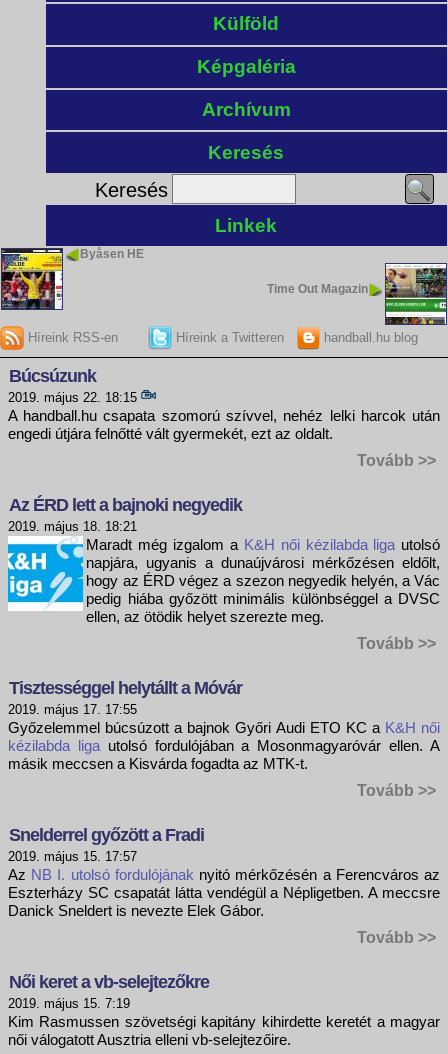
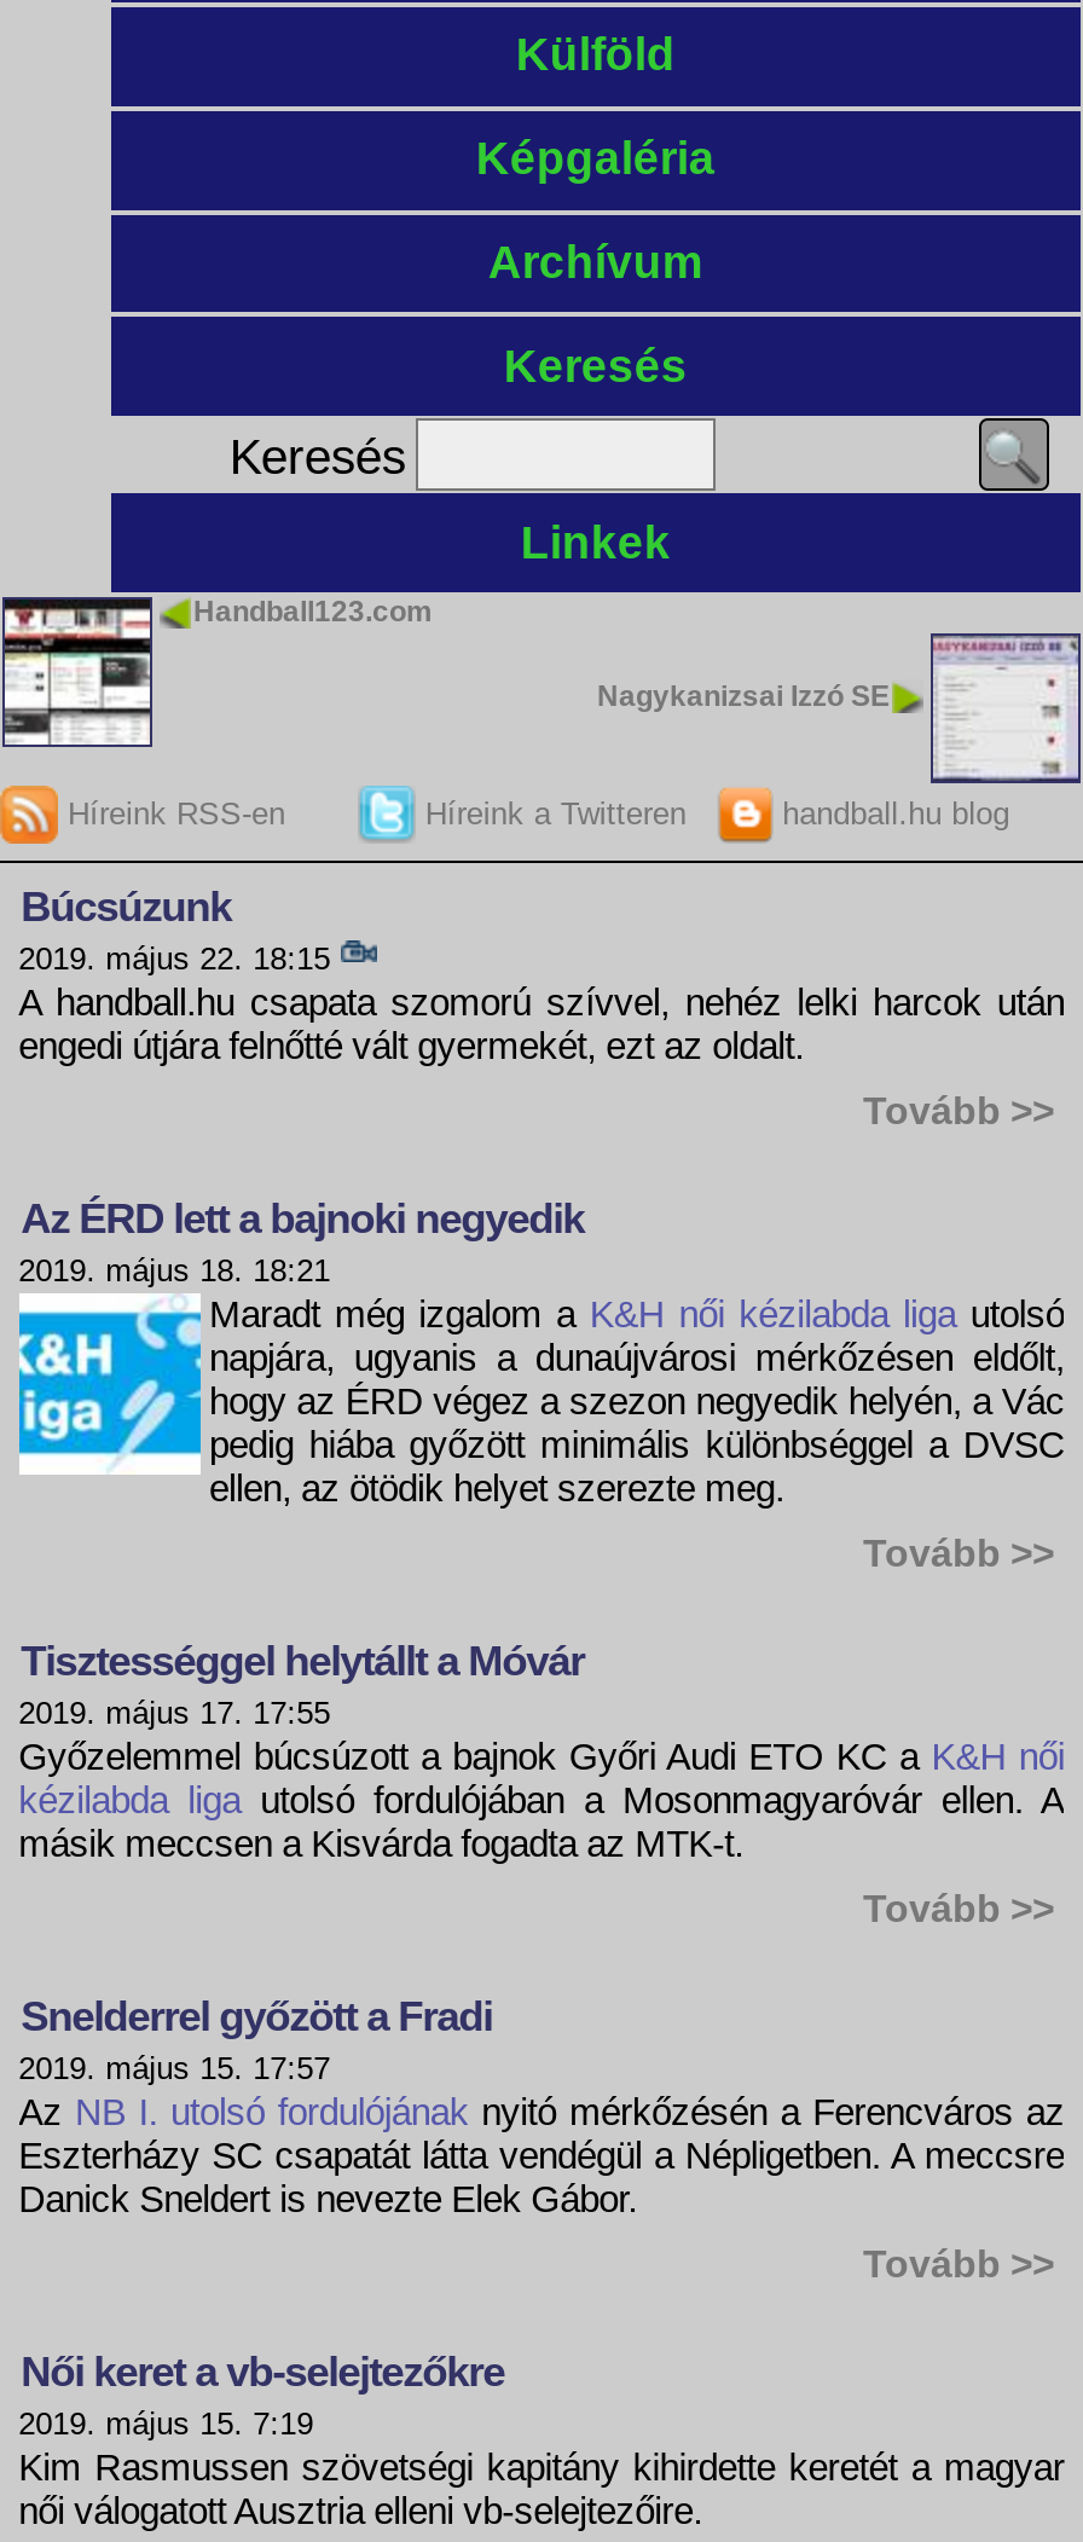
- [image]
- Byåsen HE
+ [image]
+ Handball123.com

- [image]
- Time Out Magazin
+ [image]
+ Nagykanizsai Izzó SE
